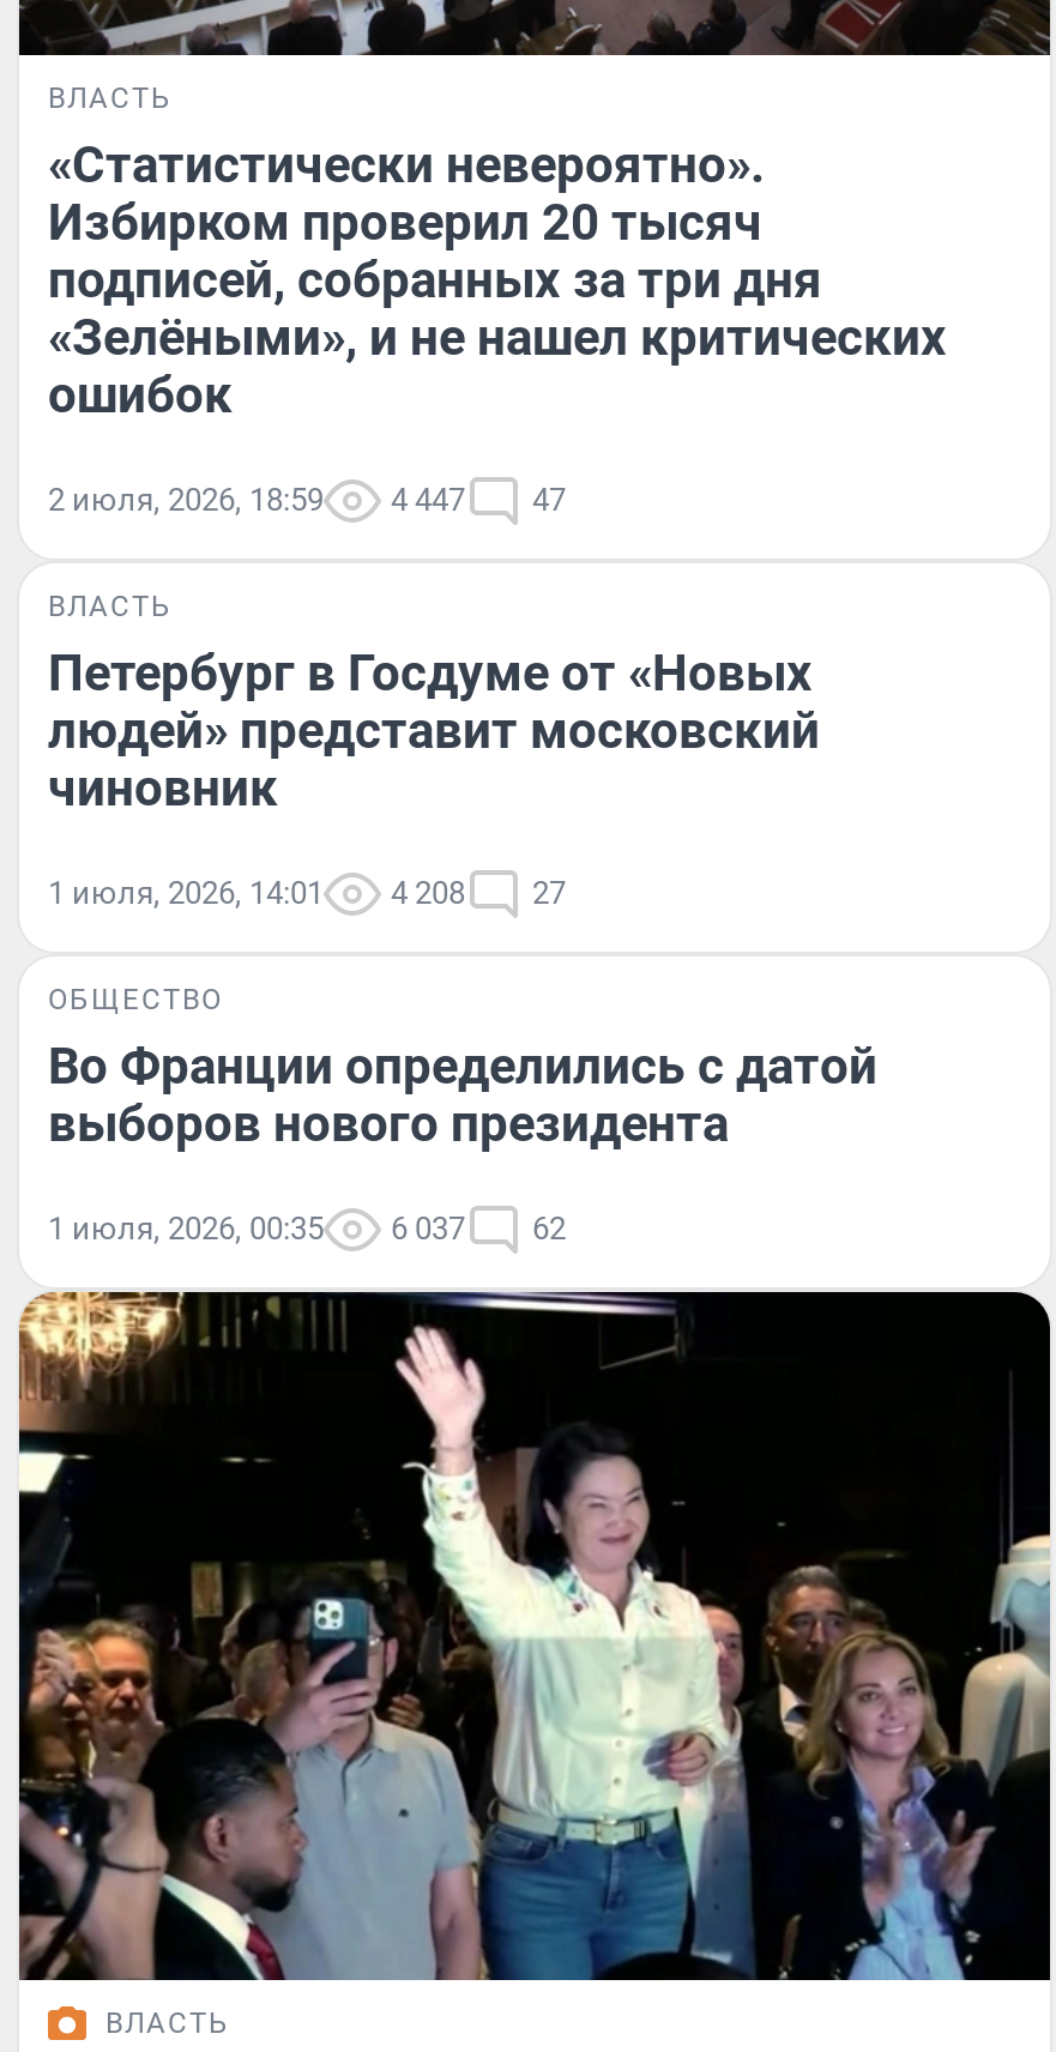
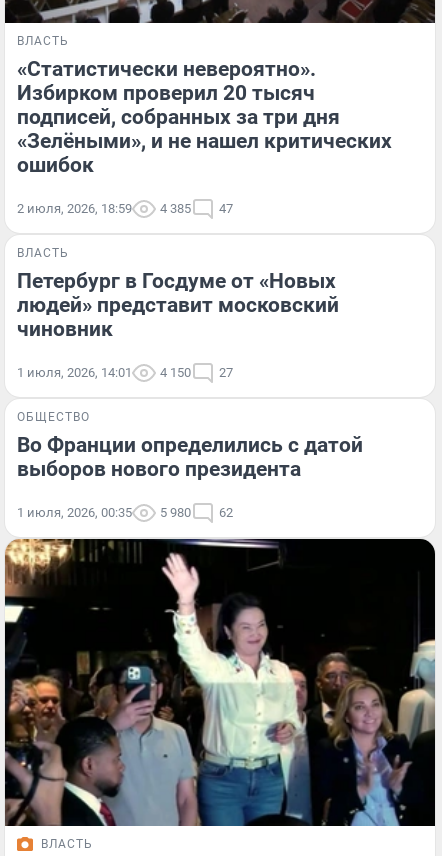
- 2 июля, 2026, 18:59 4 447 47
+ 2 июля, 2026, 18:59 4 385 47

- 1 июля, 2026, 14:01 4 208 27
+ 1 июля, 2026, 14:01 4 150 27

- 1 июля, 2026, 00:35 6 037 62
+ 1 июля, 2026, 00:35 5 980 62
